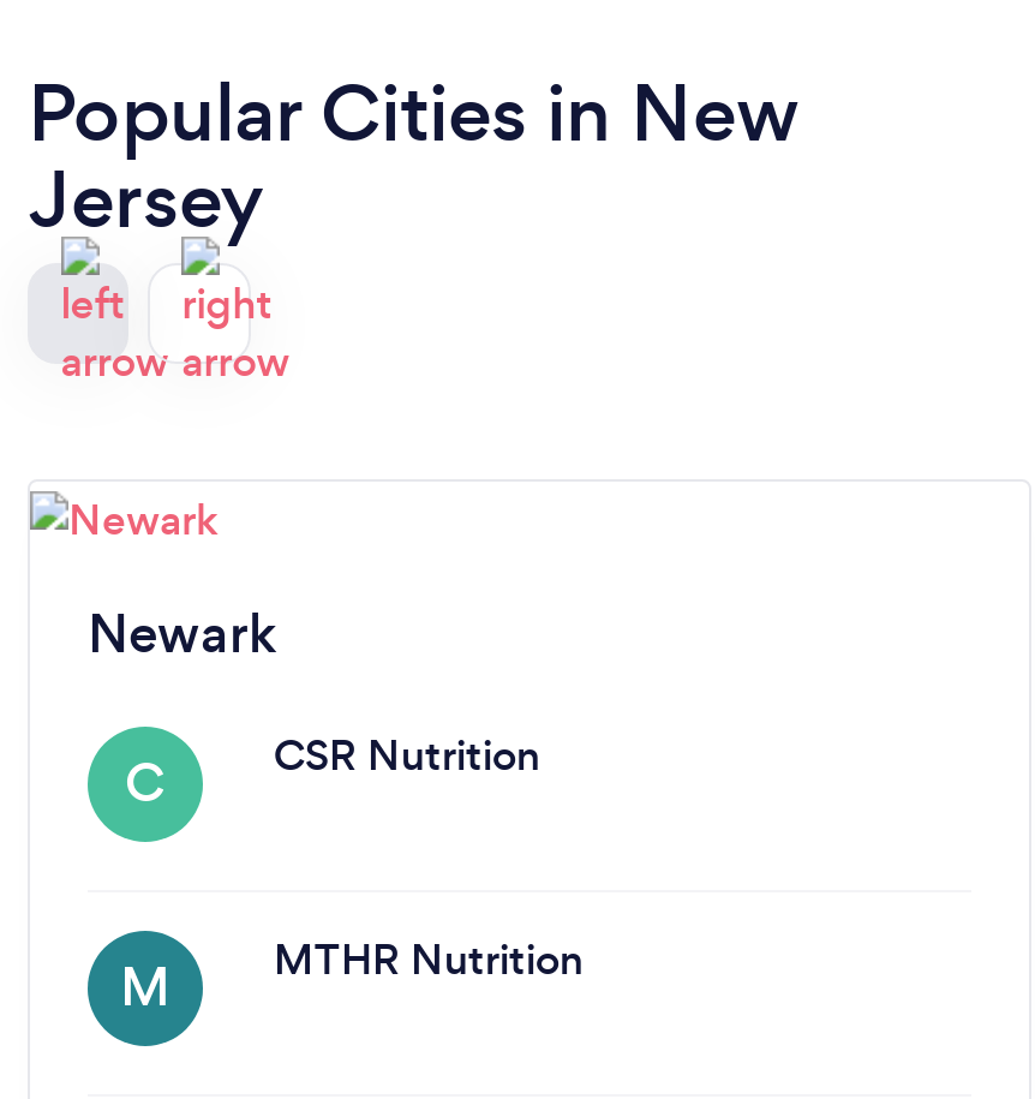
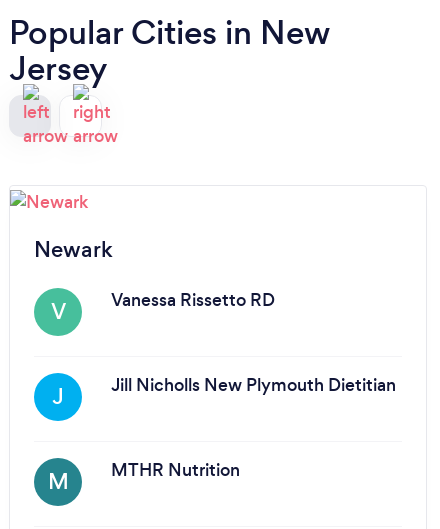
- C
- CSR Nutrition
+ V
+ Vanessa Rissetto RD
+ J
+ Jill Nicholls New Plymouth Dietitian
